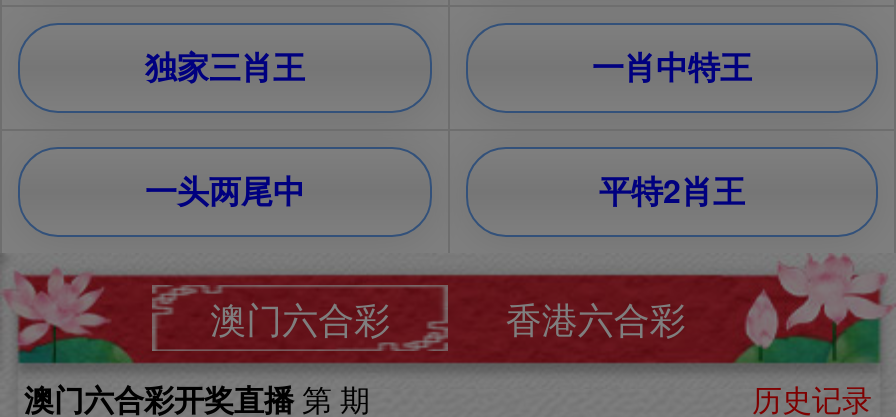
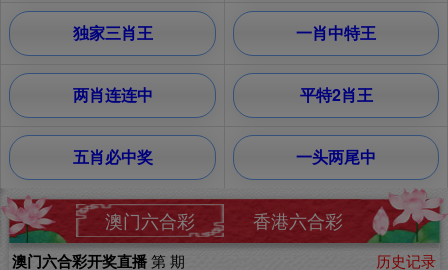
- 一头两尾中
+ 两肖连连中

+ 五肖必中奖
+ 一头两尾中
